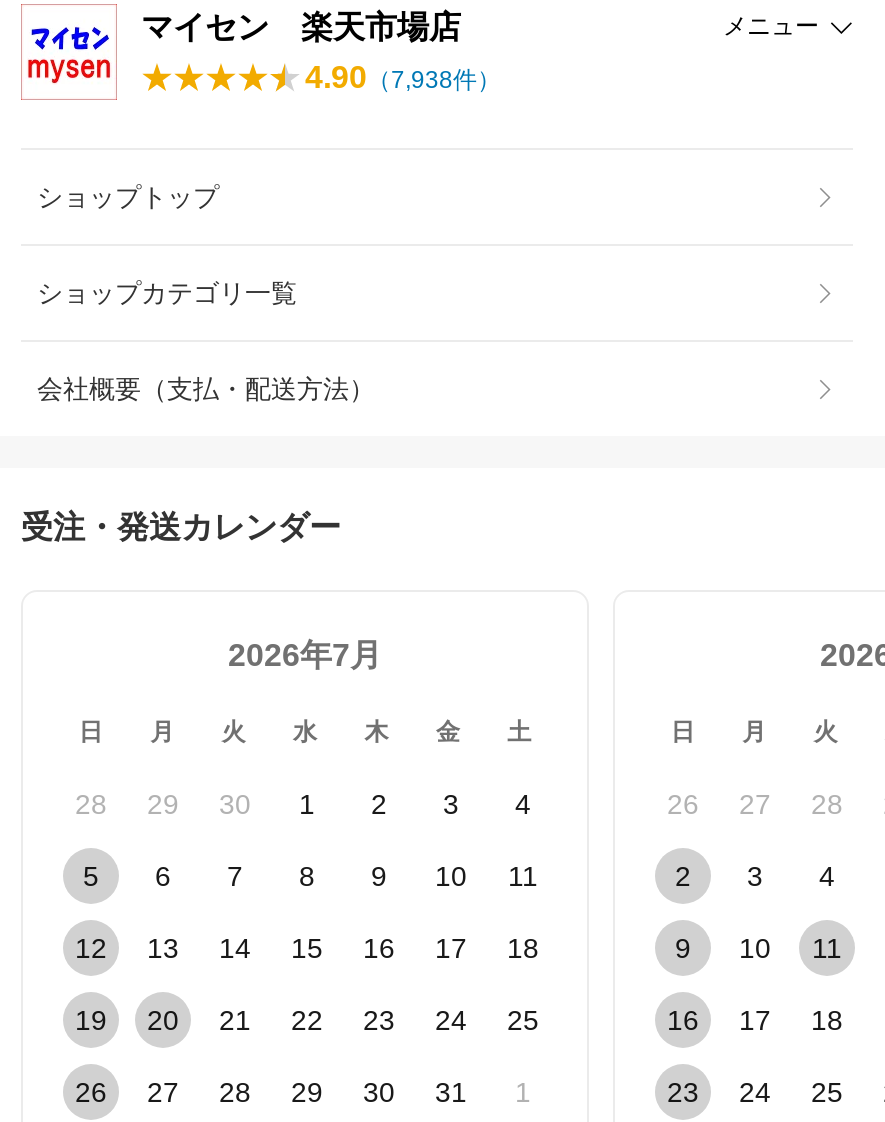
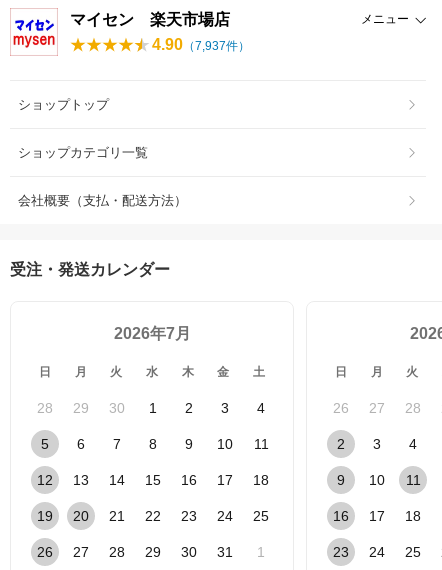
- 4.90（7,938件）
+ 4.90（7,937件）
